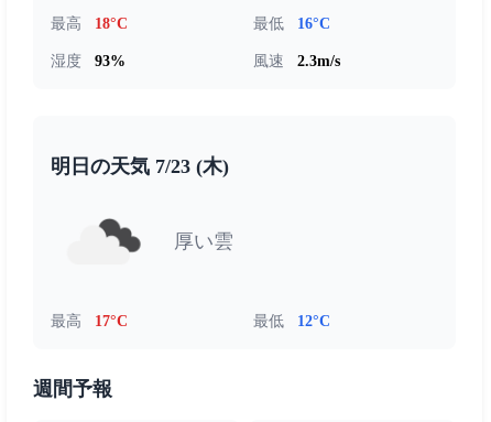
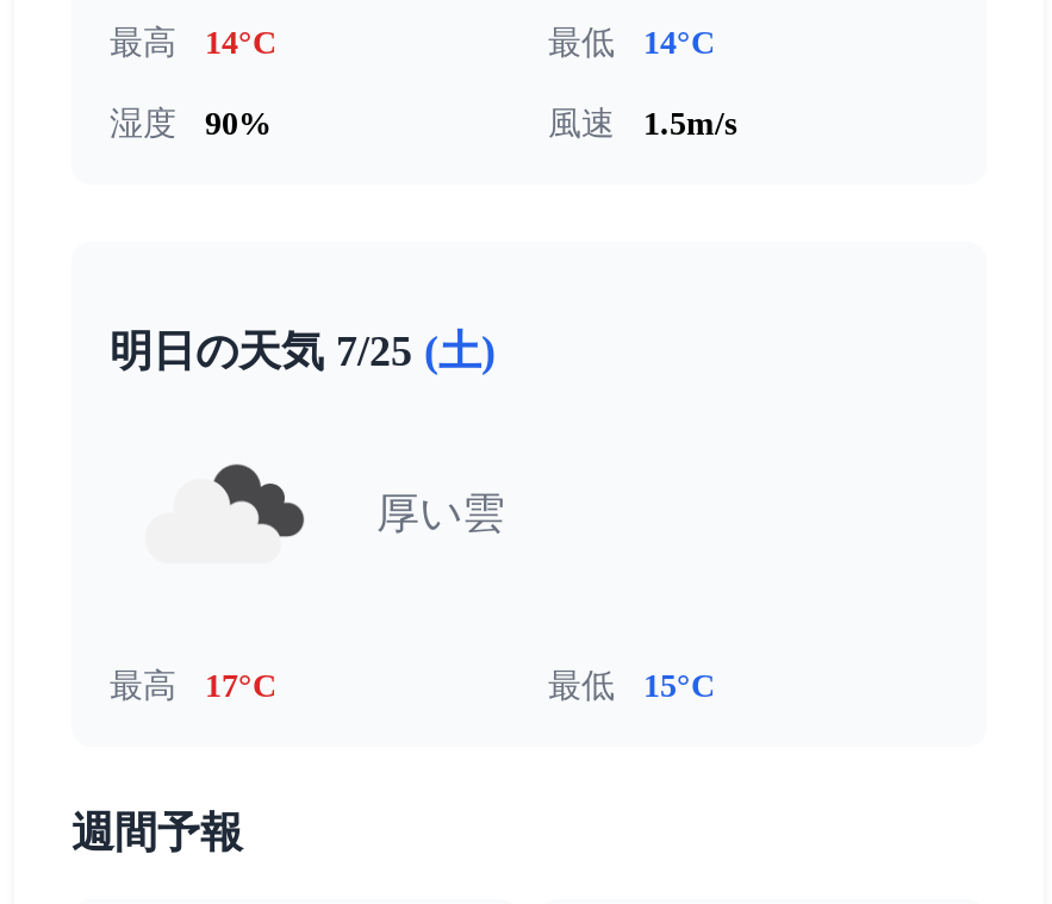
- 最高 18°C
+ 最高 14°C

- 最低 16°C
+ 最低 14°C

- 湿度 93%
+ 湿度 90%

- 風速 2.3m/s
+ 風速 1.5m/s

- 明日の天気 7/23 (木)
+ 明日の天気 7/25 (土)

- 最低 12°C
+ 最低 15°C
